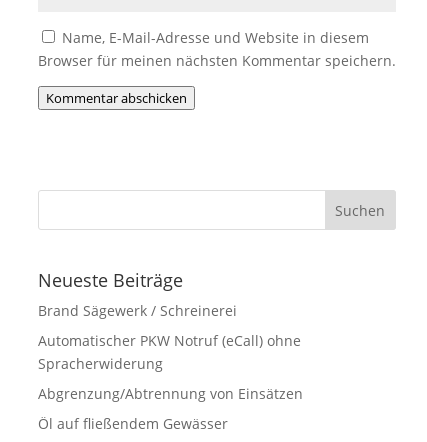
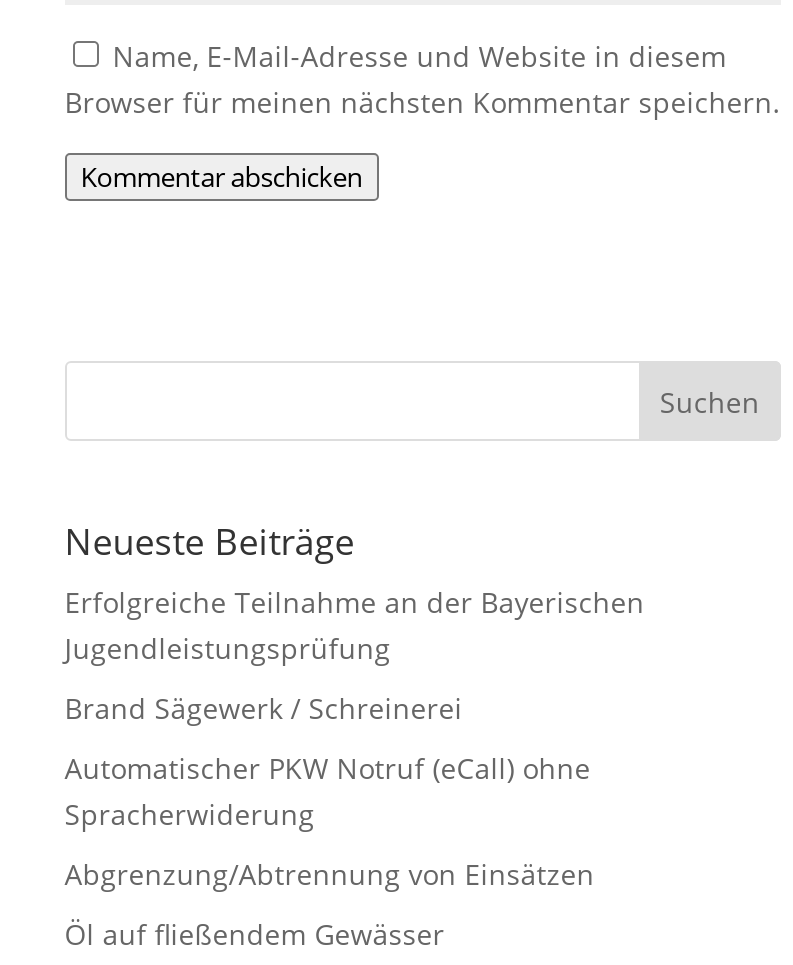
+ Erfolgreiche Teilnahme an der Bayerischen
+ Jugendleistungsprüfung
